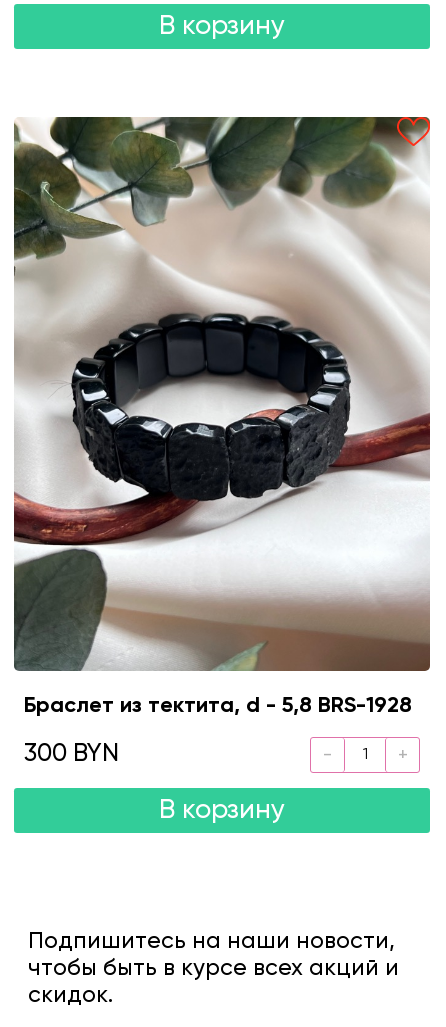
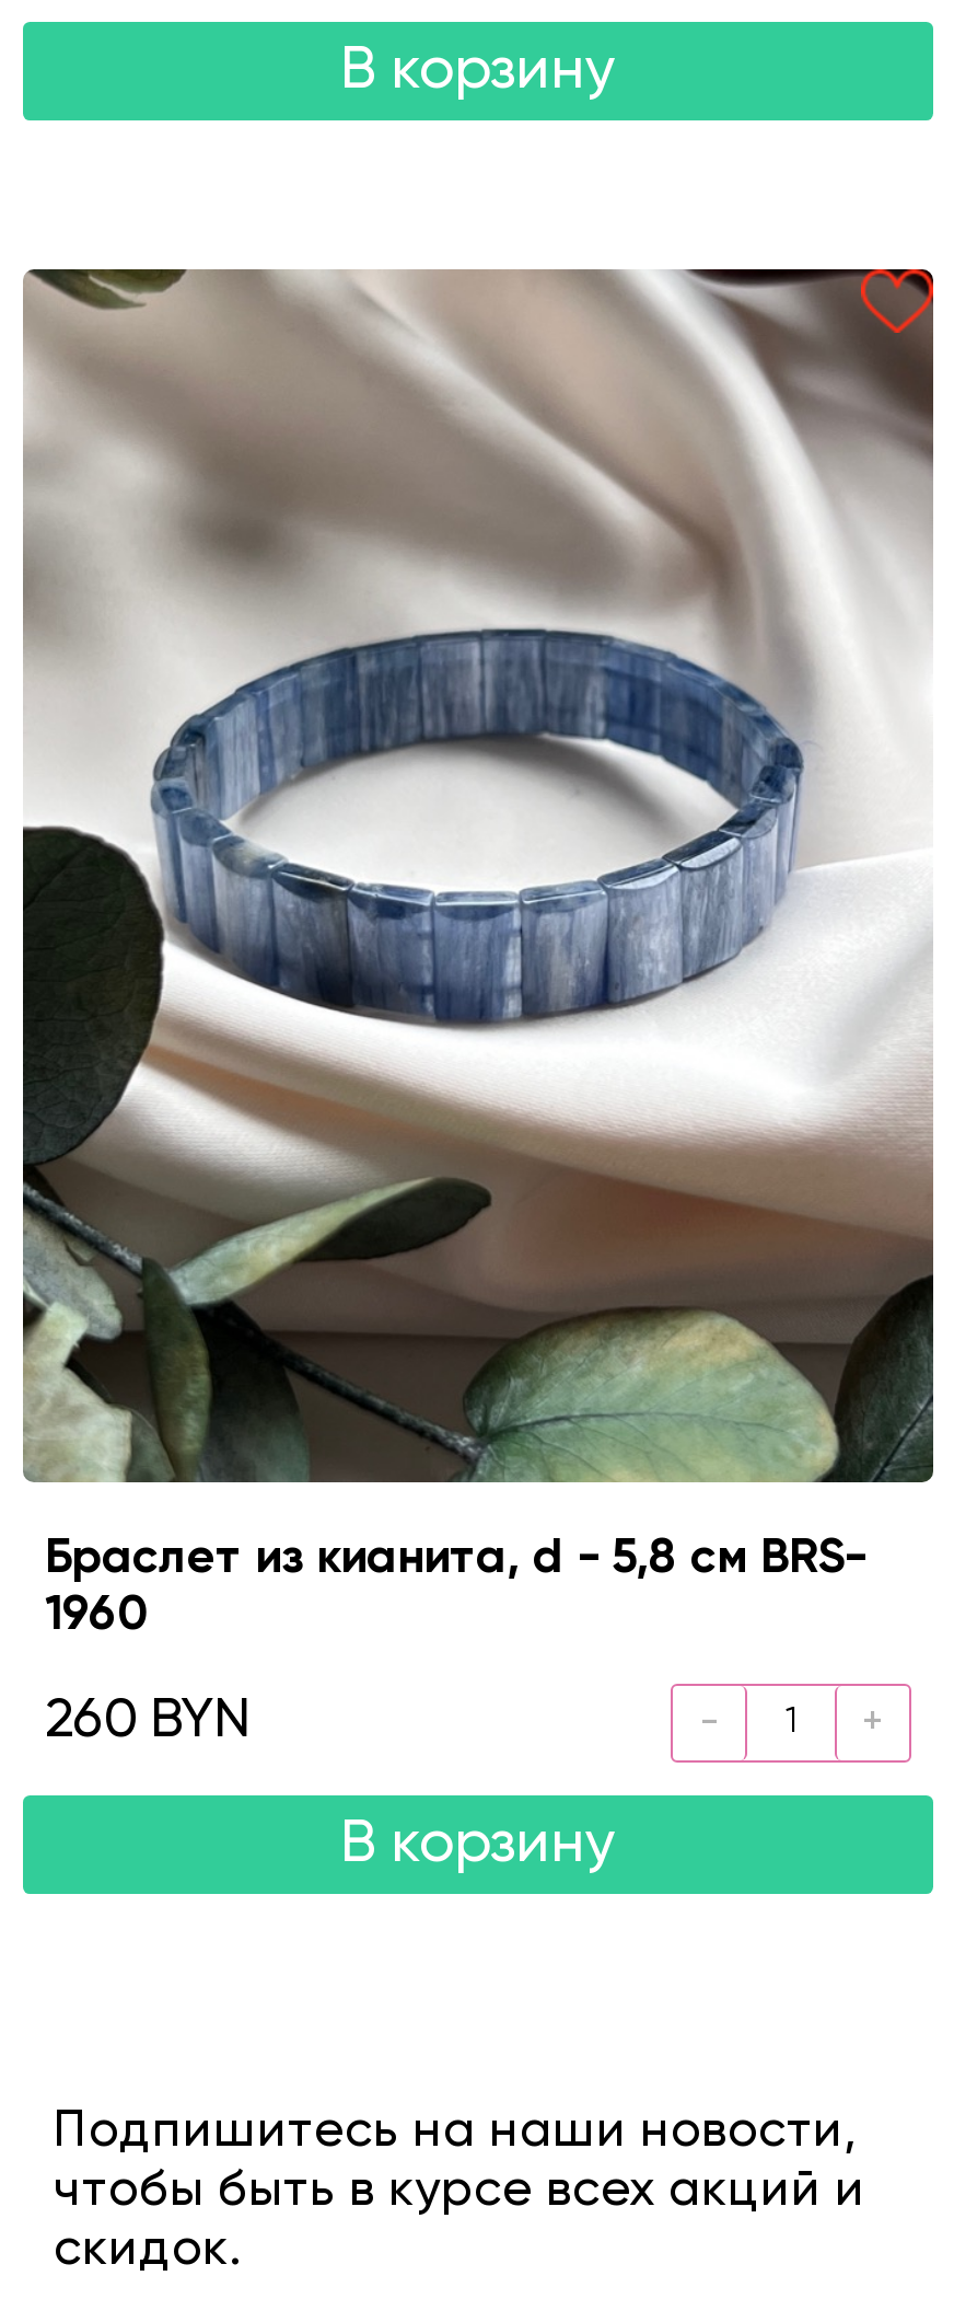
- [image]
- Браслет из тектита, d - 5,8 BRS-1928
+ [image]
+ Браслет из кианита, d - 5,8 см BRS-
+ 1960

- 300 BYN
+ 260 BYN
